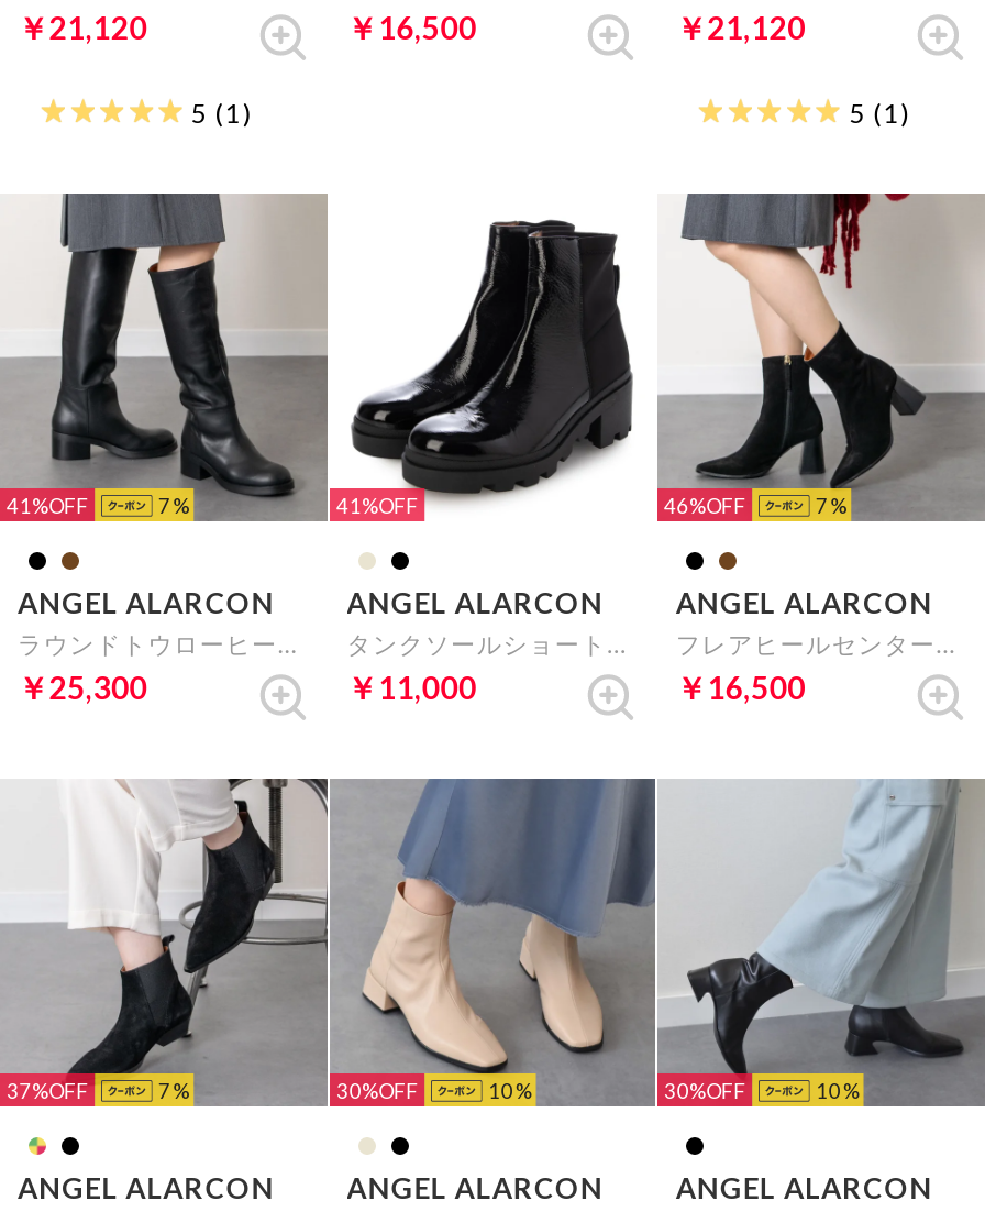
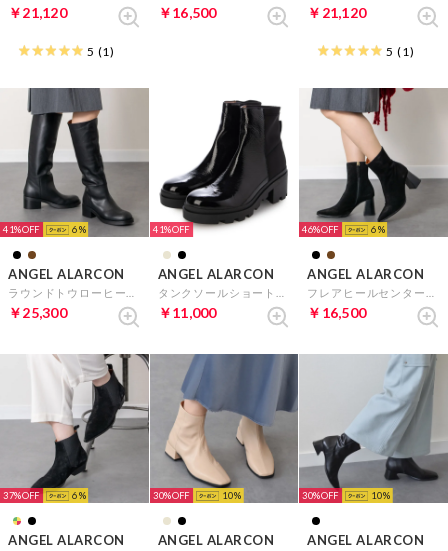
- 7
+ 6

- 7
+ 6

- 7
+ 6
